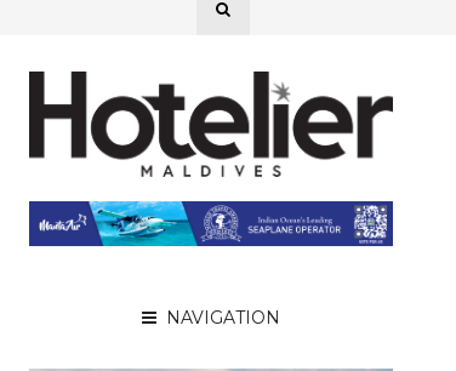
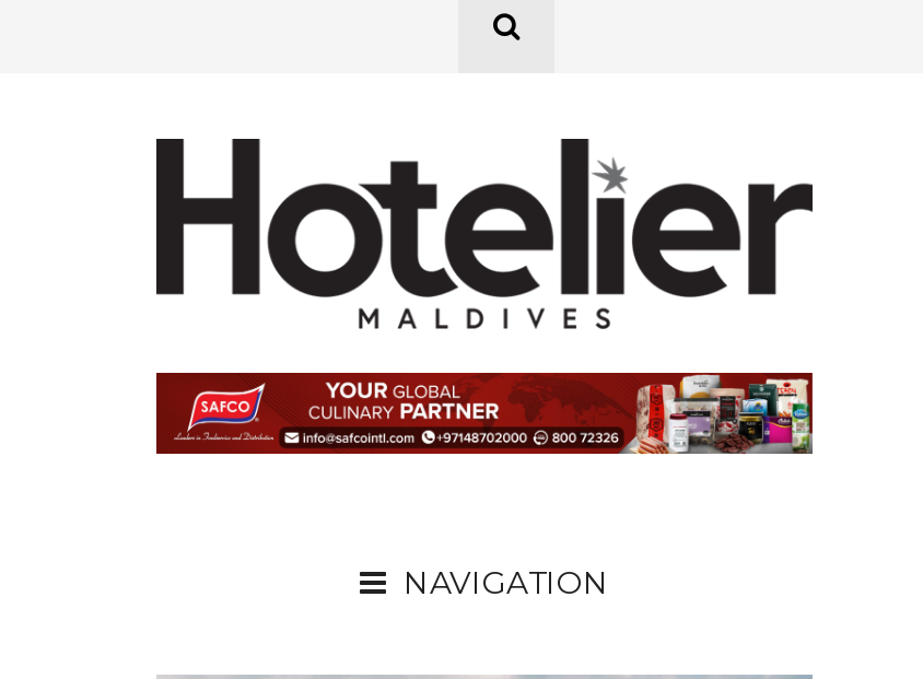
- [image]
+ [image]
